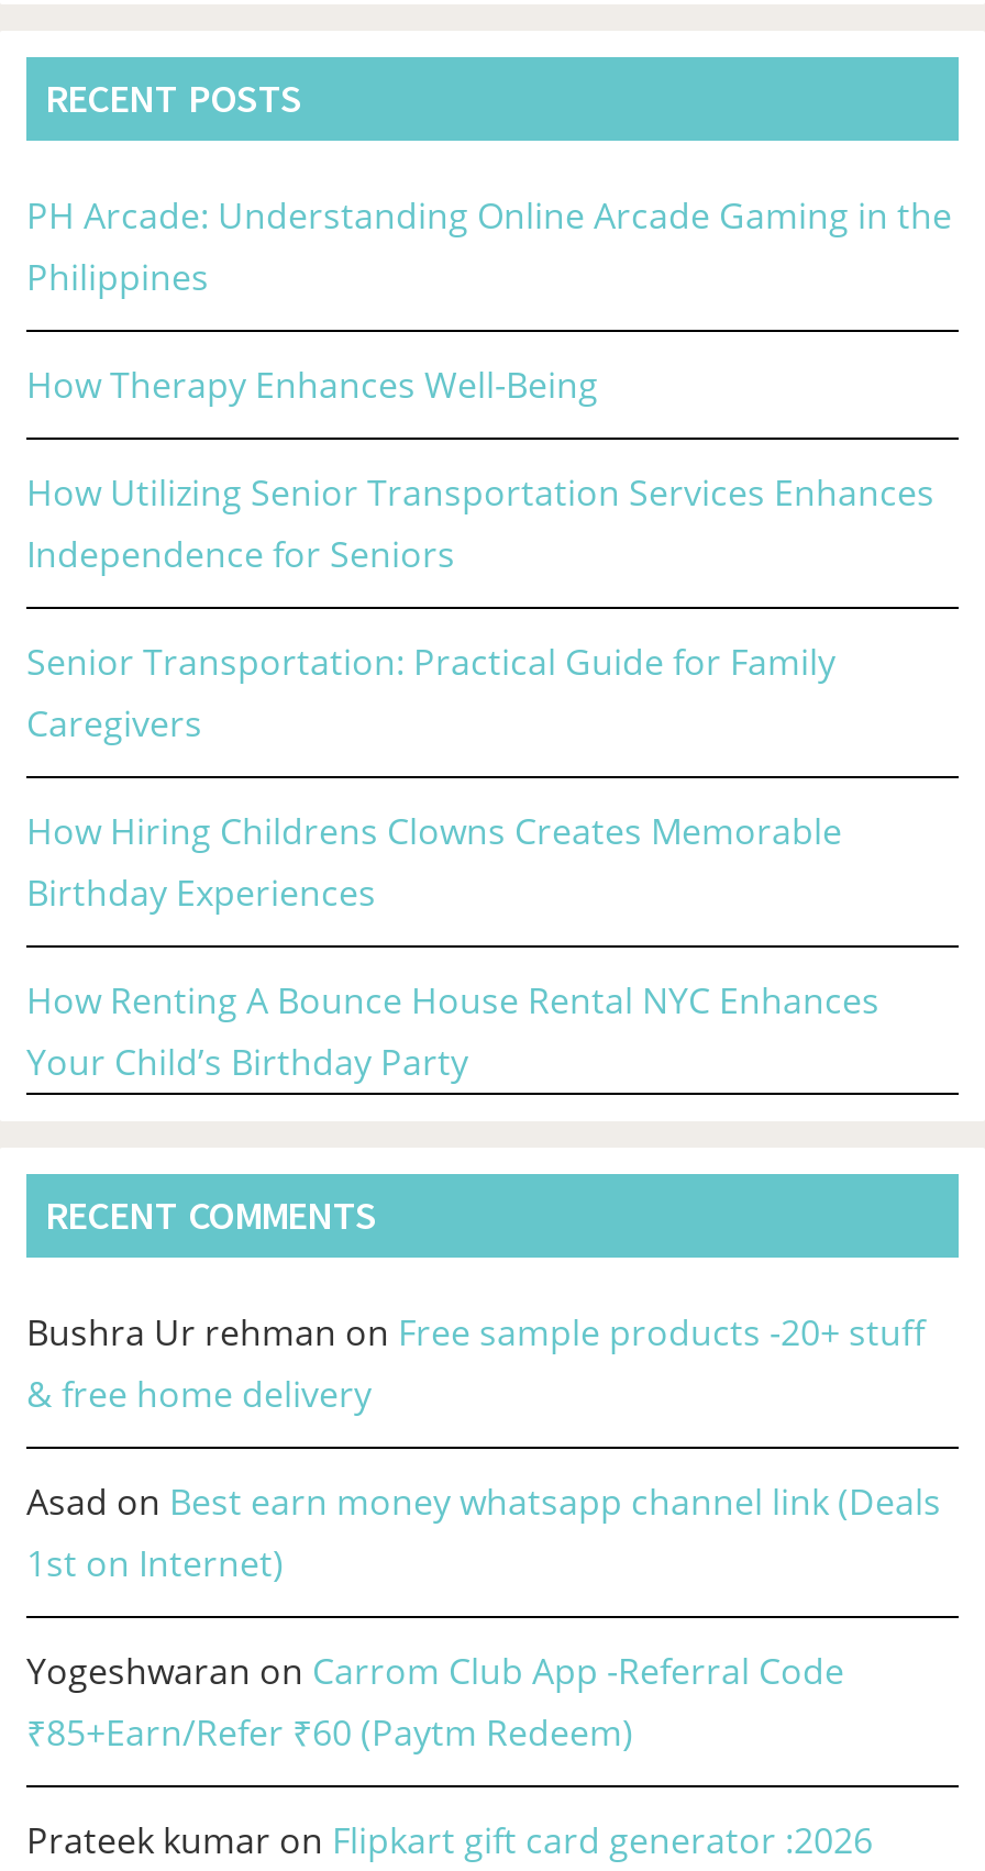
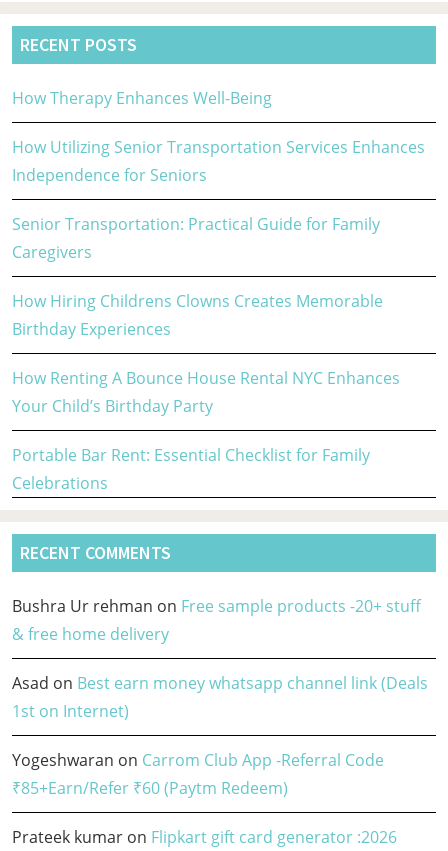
- PH Arcade: Understanding Online Arcade Gaming in the
- Philippines

moved up: How Therapy Enhances Well-Being | How Utilizing Senior Transportation Services Enhances | Independence for Seniors | ... | How Renting A Bounce House Rental NYC Enhances | Your Child’s Birthday Party

+ Portable Bar Rent: Essential Checklist for Family
+ Celebrations
